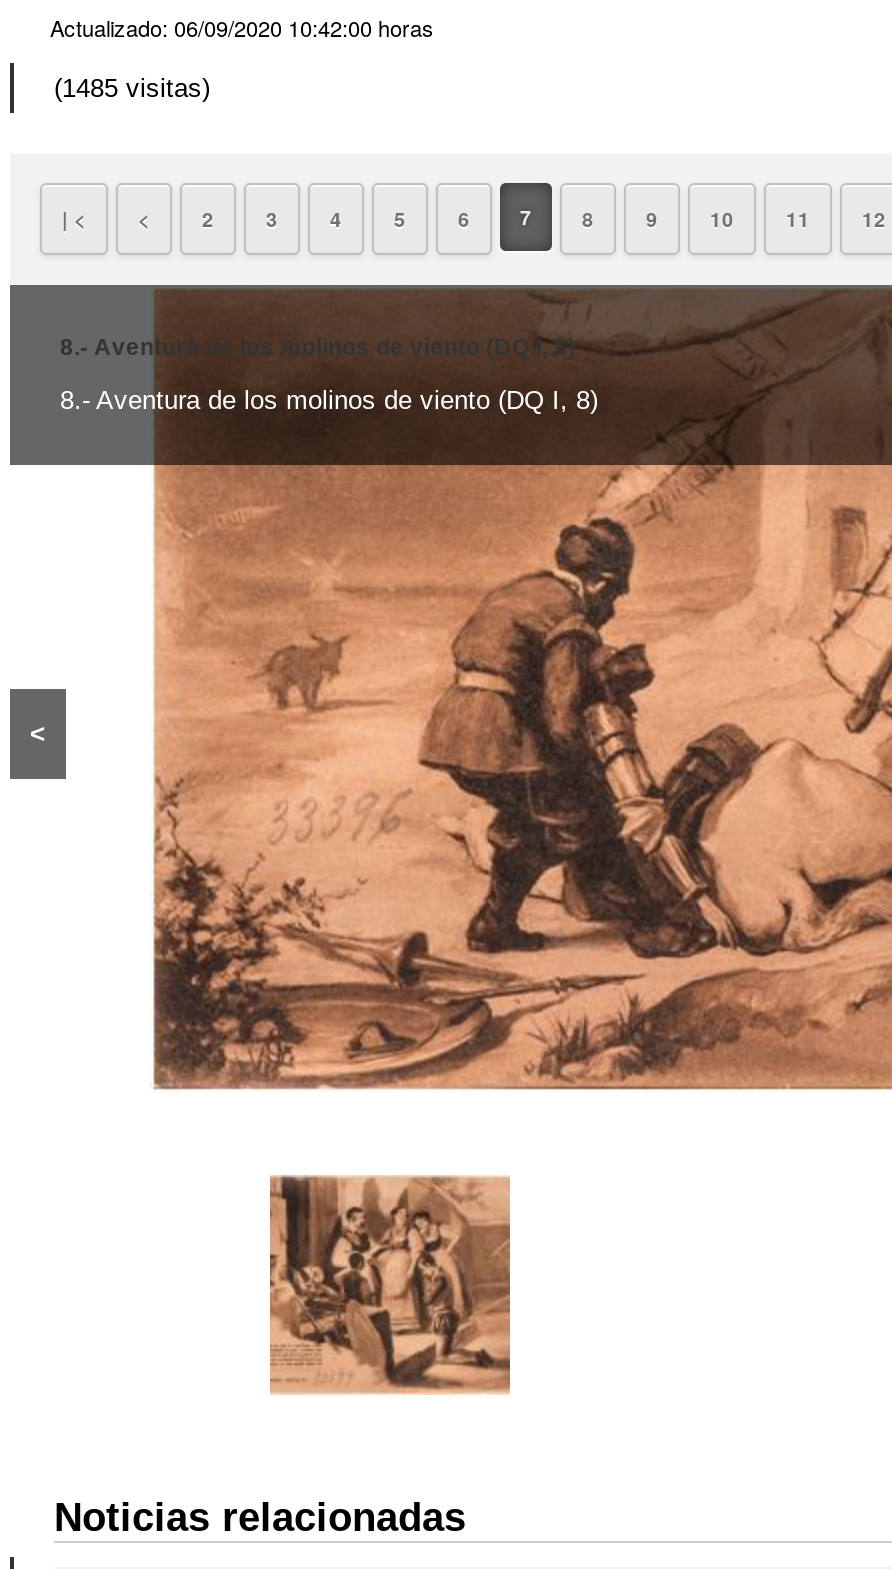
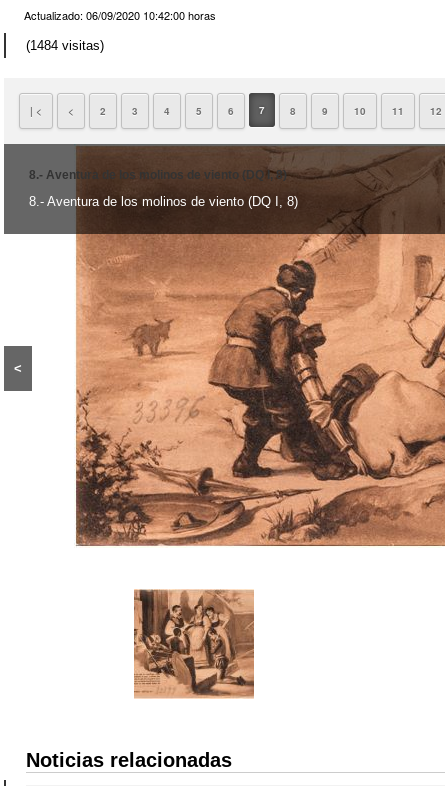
- (1485 visitas)
+ (1484 visitas)
